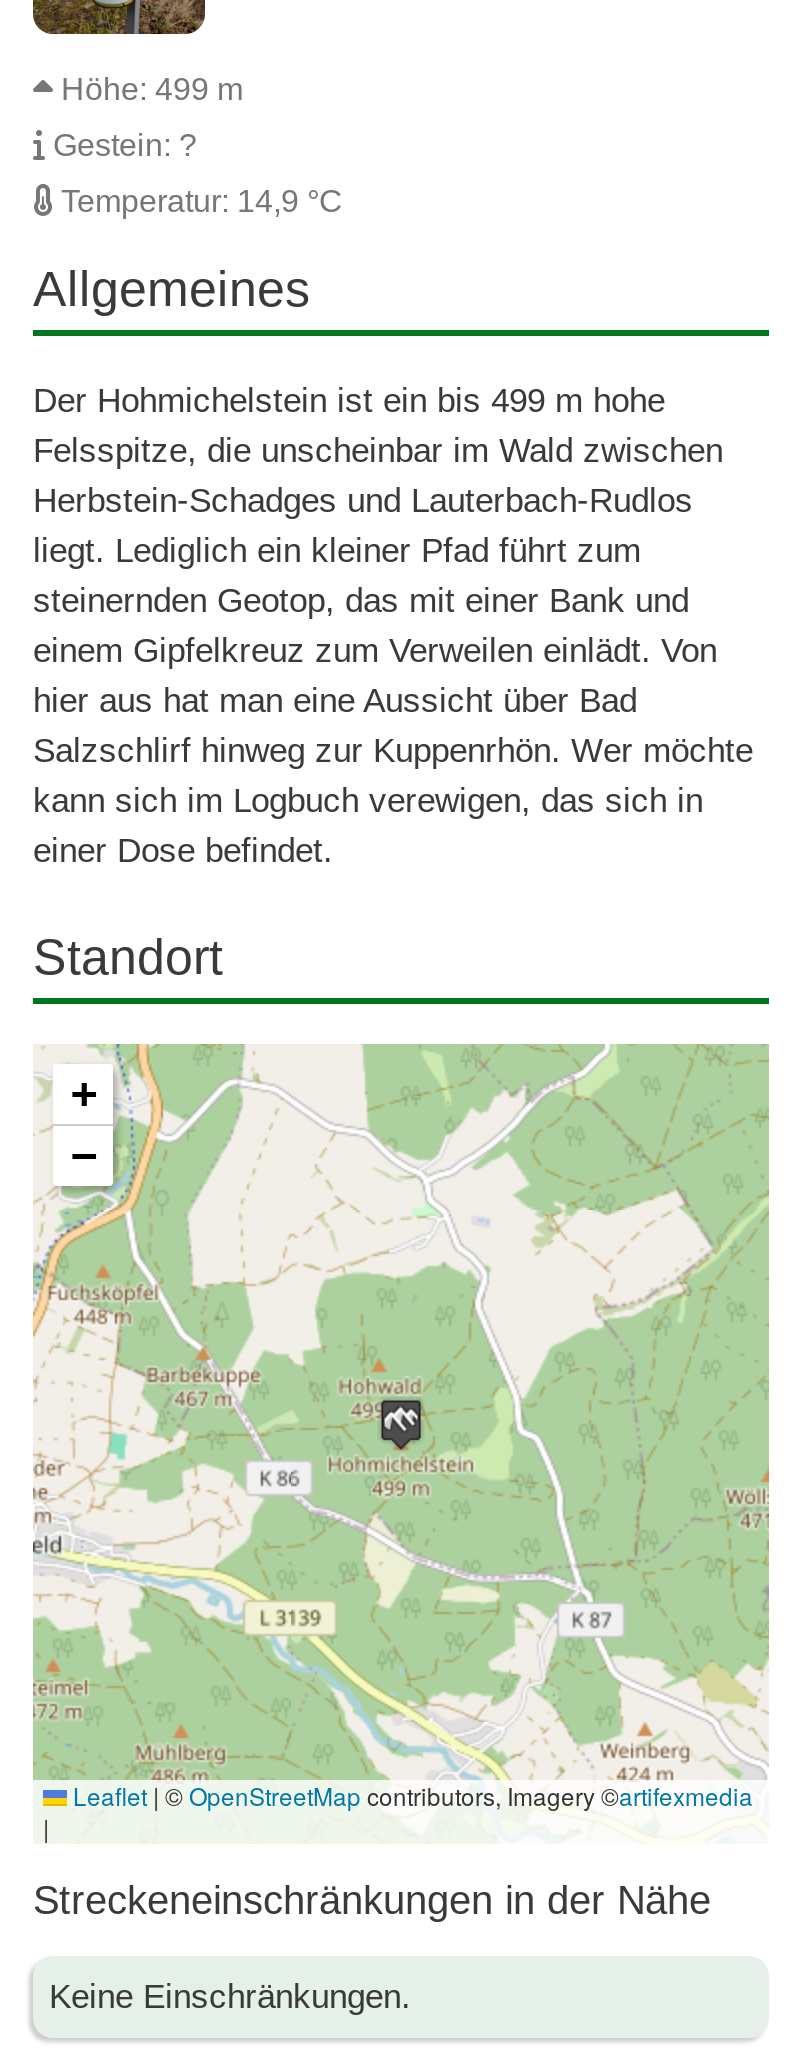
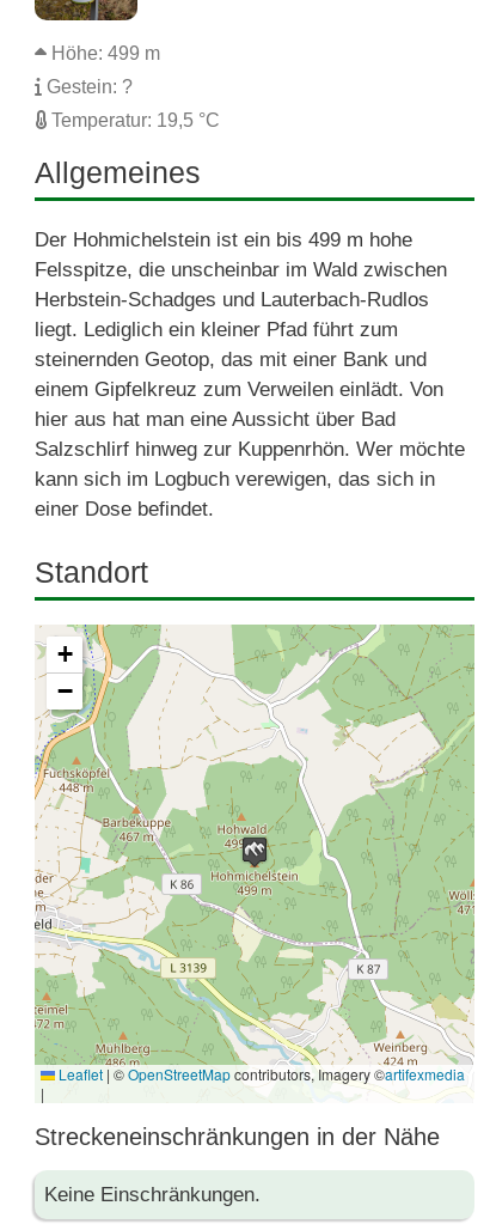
- Temperatur: 14,9 °C
+ Temperatur: 19,5 °C
